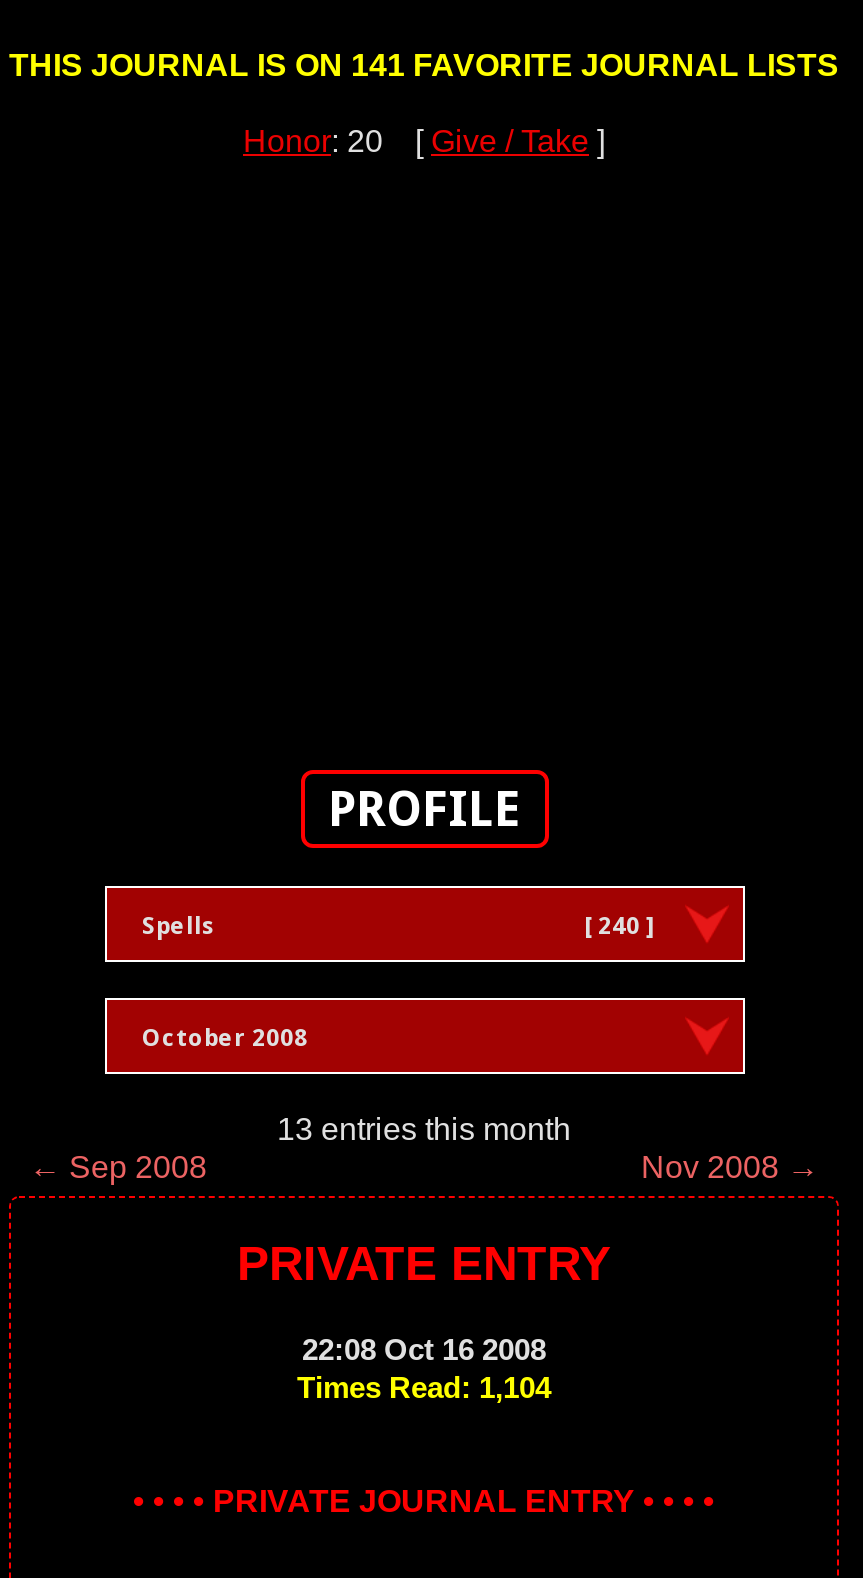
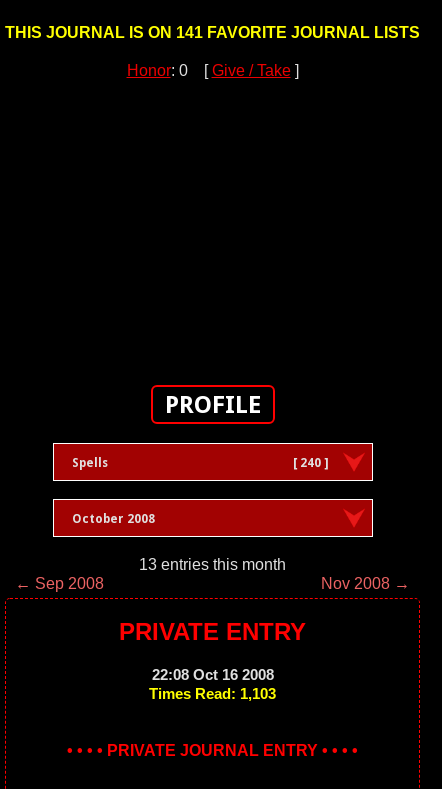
- Honor: 20 [Give / Take]
+ Honor: 0 [Give / Take]

- Times Read: 1,104
+ Times Read: 1,103
